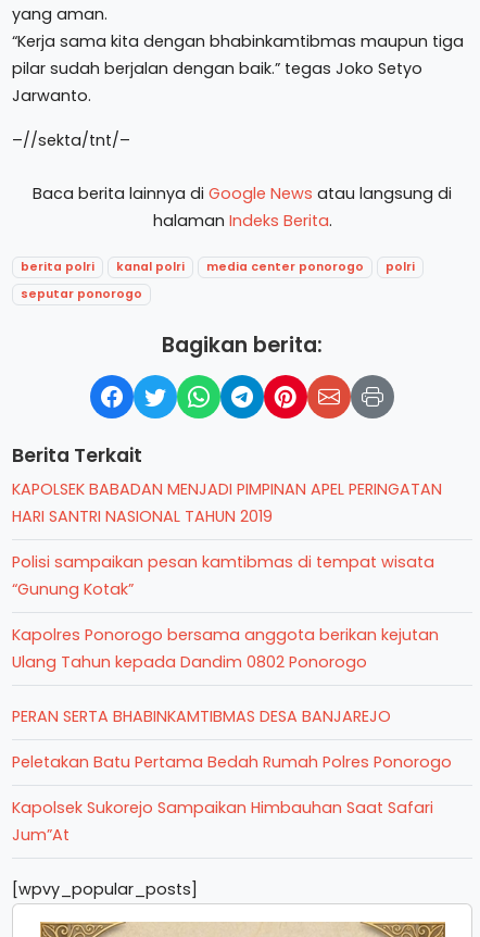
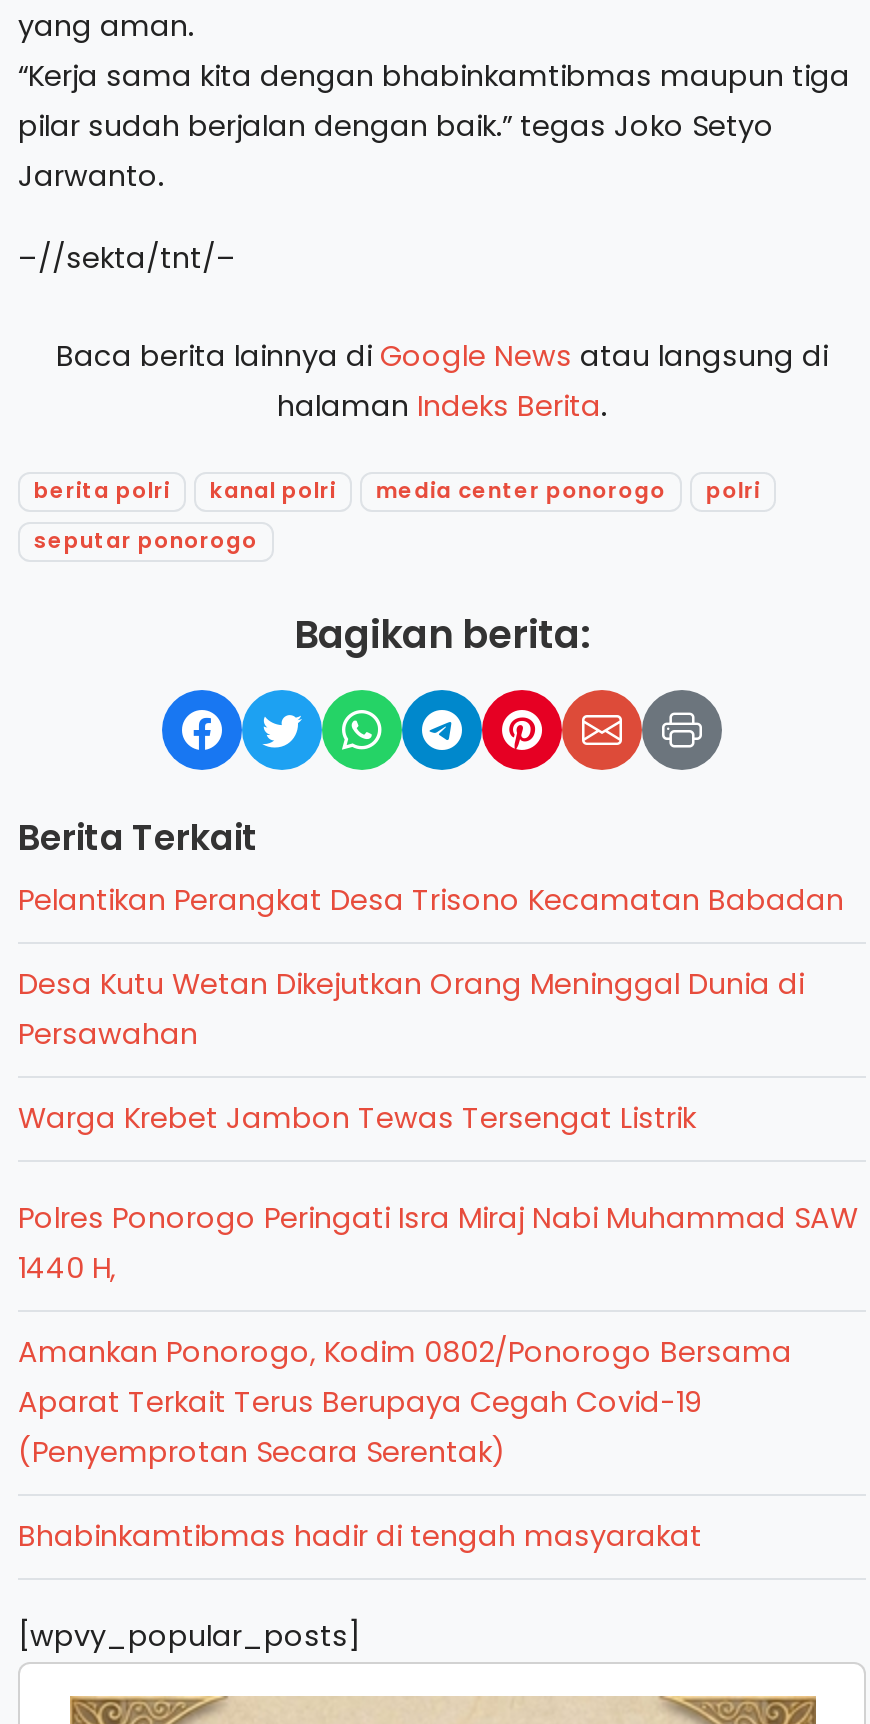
- KAPOLSEK BABADAN MENJADI PIMPINAN APEL PERINGATAN
- HARI SANTRI NASIONAL TAHUN 2019
+ Pelantikan Perangkat Desa Trisono Kecamatan Babadan

- Polisi sampaikan pesan kamtibmas di tempat wisata
- “Gunung Kotak”
+ Desa Kutu Wetan Dikejutkan Orang Meninggal Dunia di
+ Persawahan

- Kapolres Ponorogo bersama anggota berikan kejutan
- Ulang Tahun kepada Dandim 0802 Ponorogo
+ Warga Krebet Jambon Tewas Tersengat Listrik

- PERAN SERTA BHABINKAMTIBMAS DESA BANJAREJO
+ Polres Ponorogo Peringati Isra Miraj Nabi Muhammad SAW
+ 1440 H,

- Peletakan Batu Pertama Bedah Rumah Polres Ponorogo
+ Amankan Ponorogo, Kodim 0802/Ponorogo Bersama
+ Aparat Terkait Terus Berupaya Cegah Covid-19
+ (Penyemprotan Secara Serentak)

- Kapolsek Sukorejo Sampaikan Himbauhan Saat Safari
- Jum”At
+ Bhabinkamtibmas hadir di tengah masyarakat
